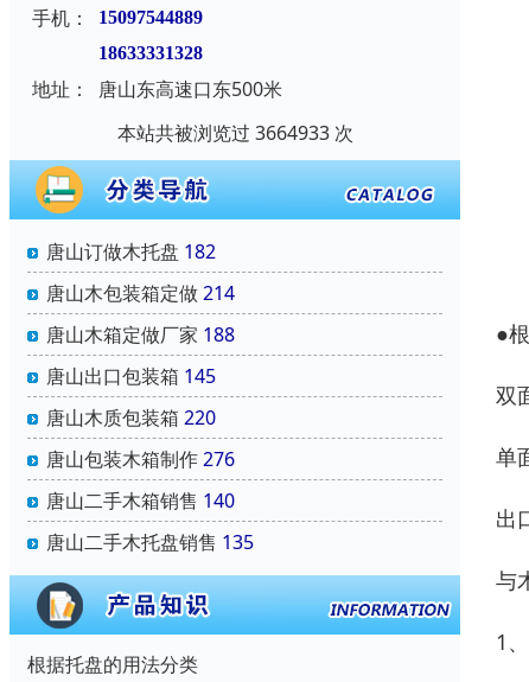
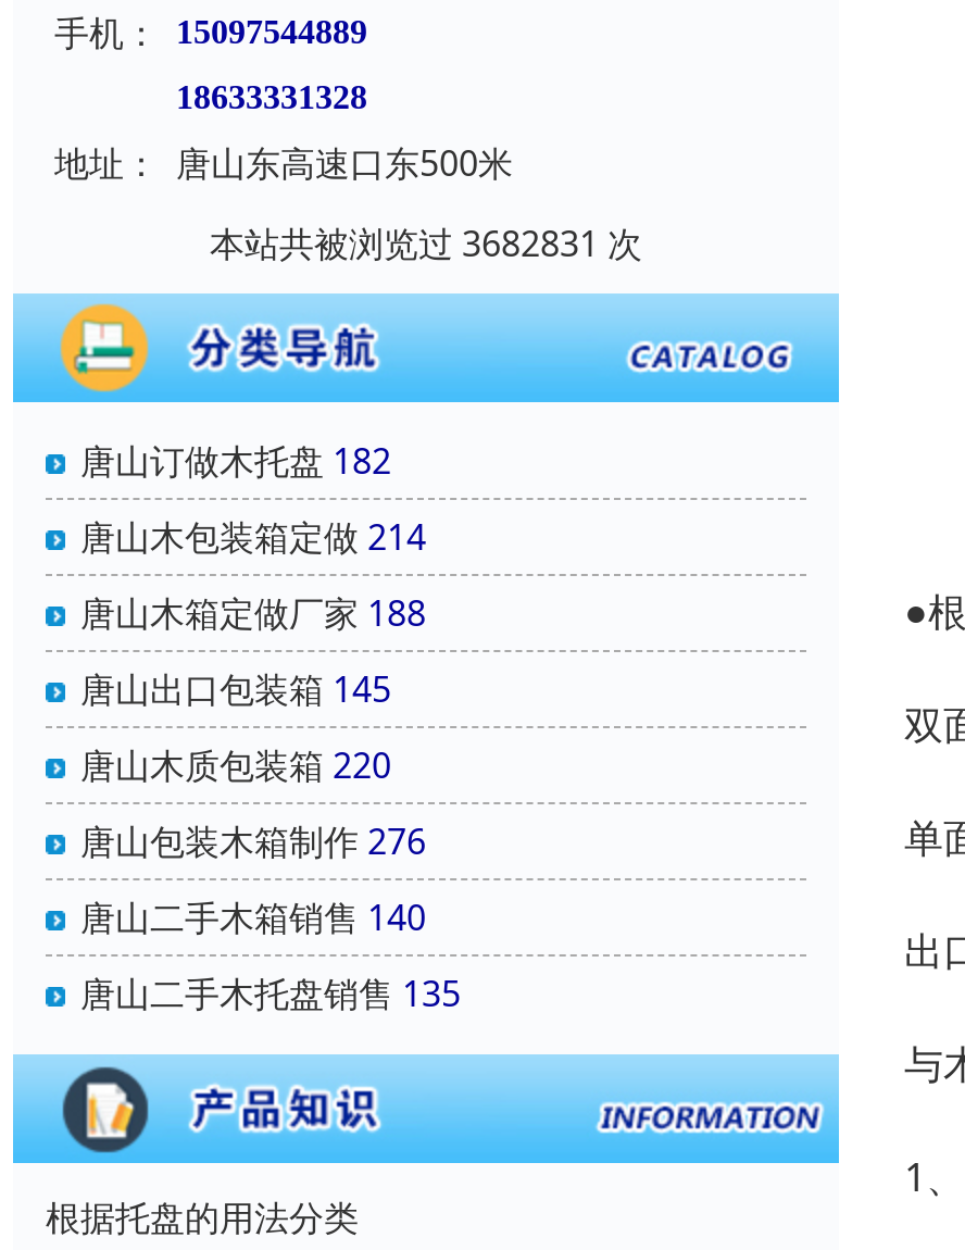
- 本站共被浏览过 3664933 次
+ 本站共被浏览过 3682831 次
